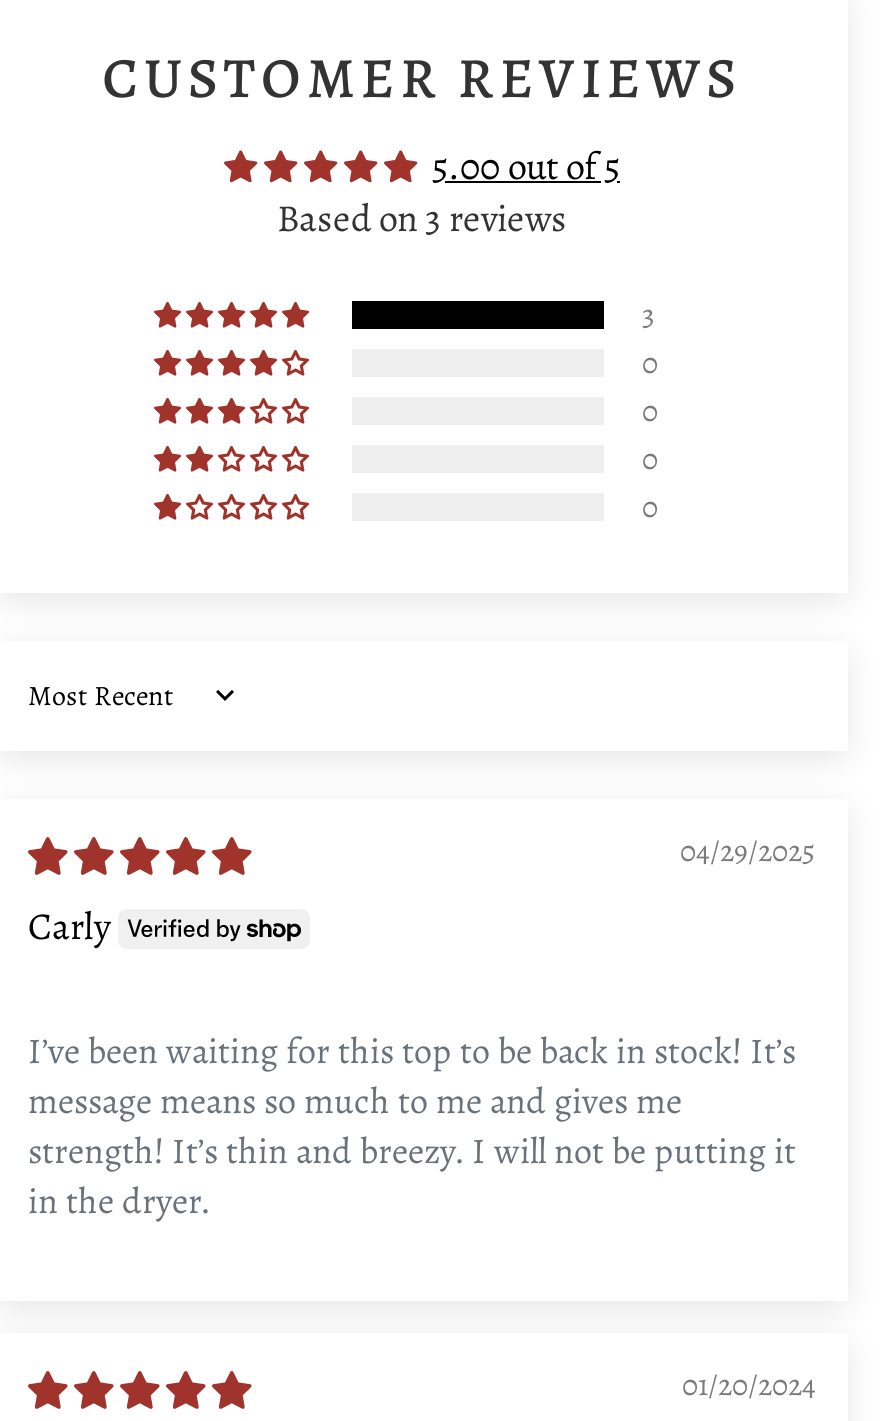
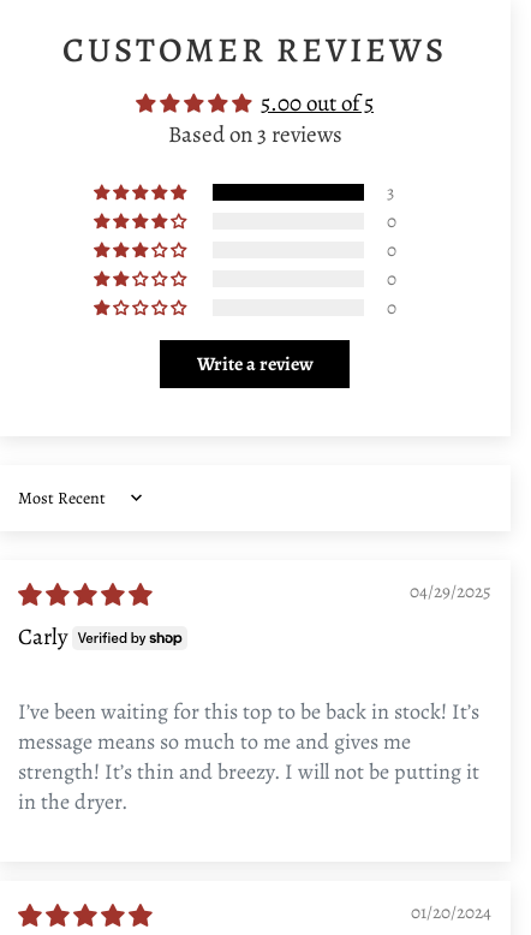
+ Write a review
